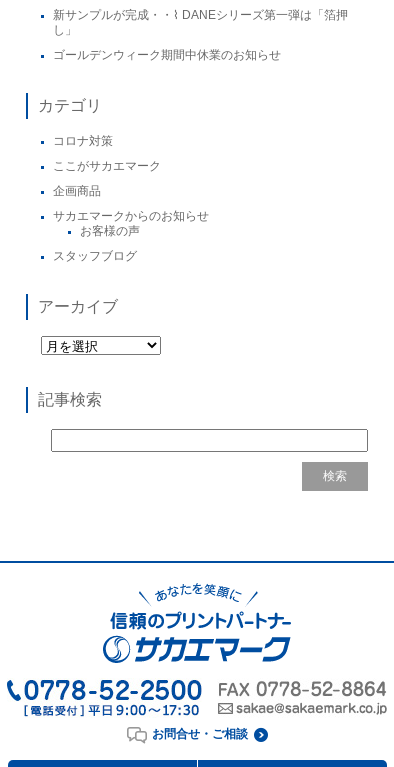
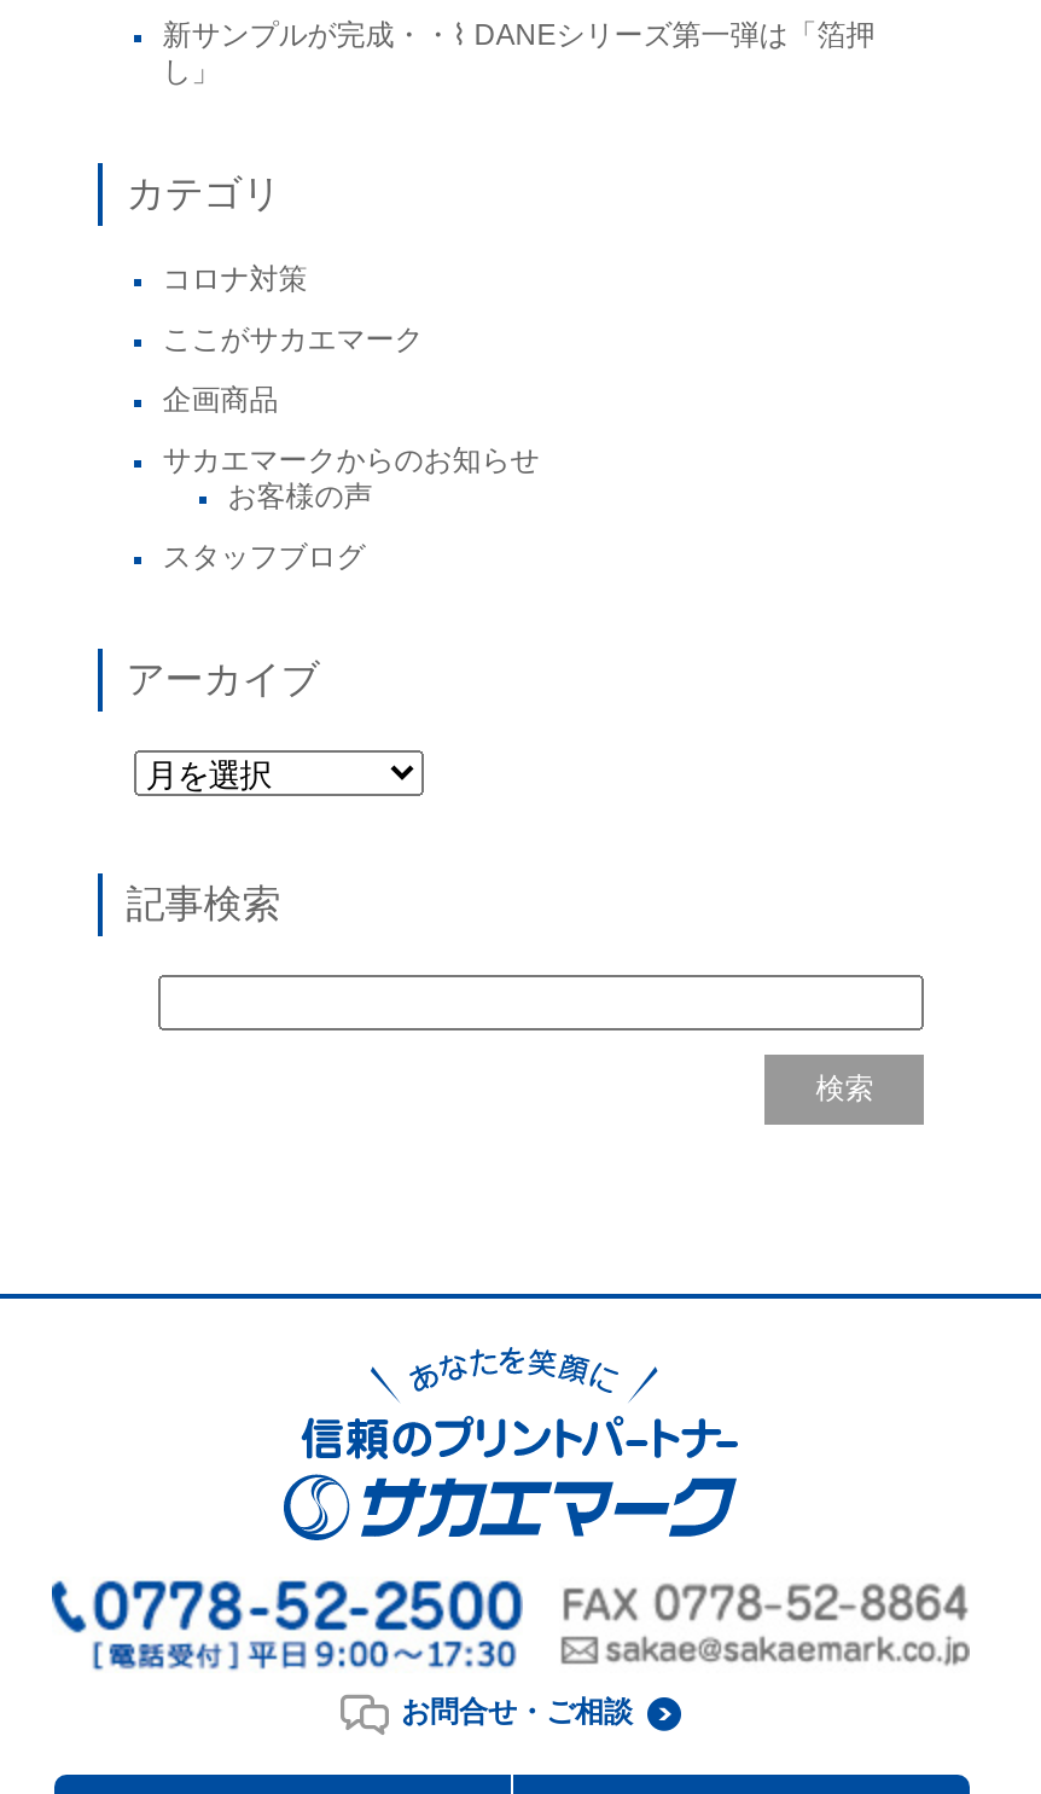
- ゴールデンウィーク期間中休業のお知らせ
